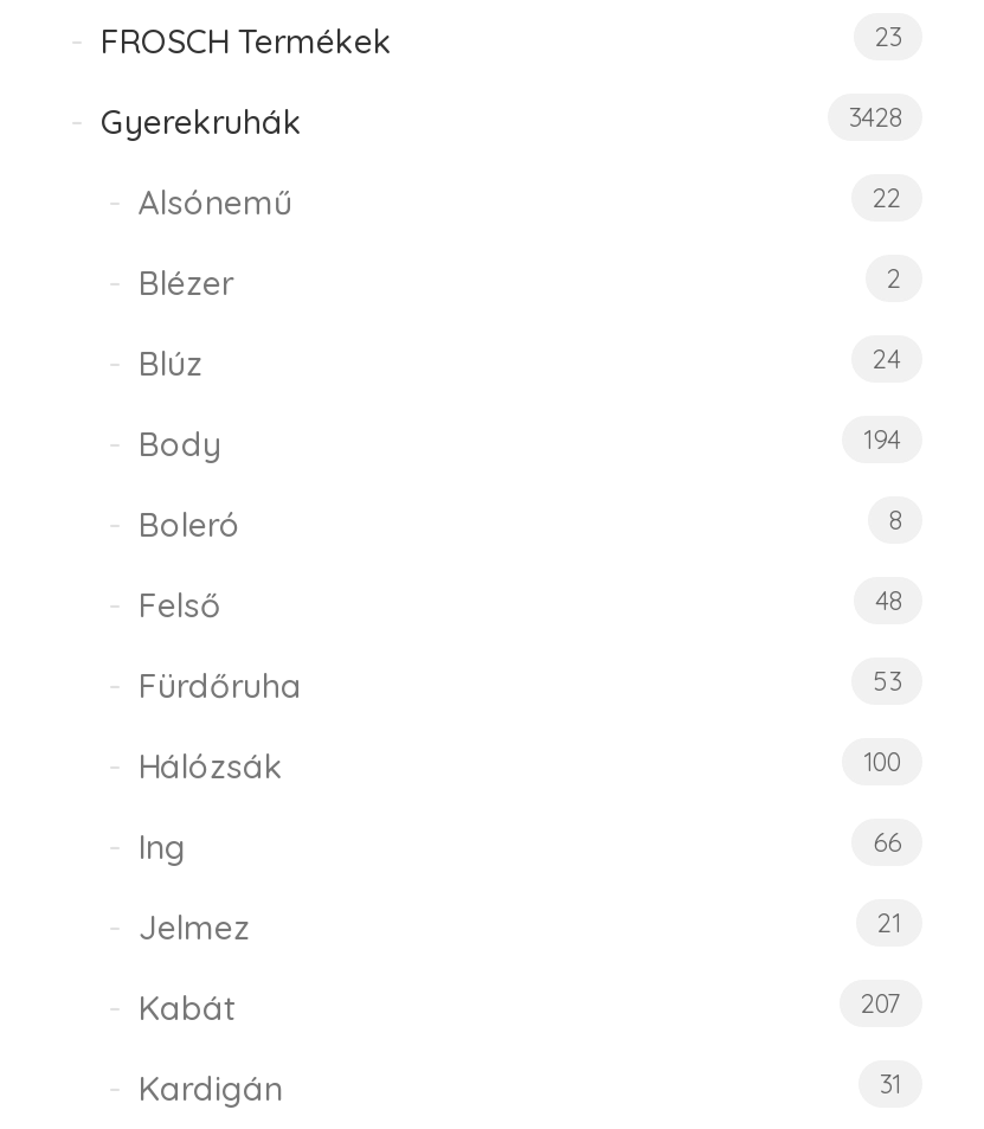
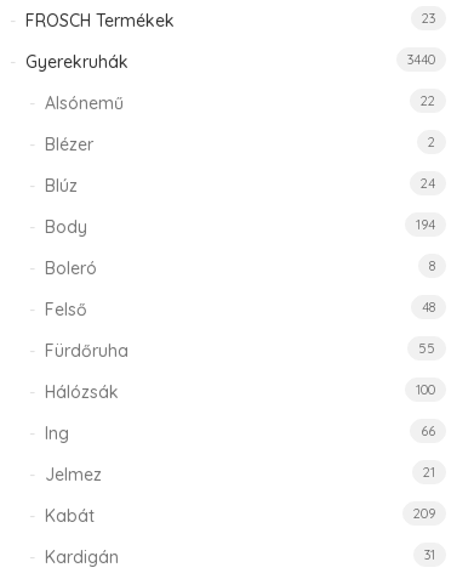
- 3428
+ 3440

- 53
+ 55

- 207
+ 209
